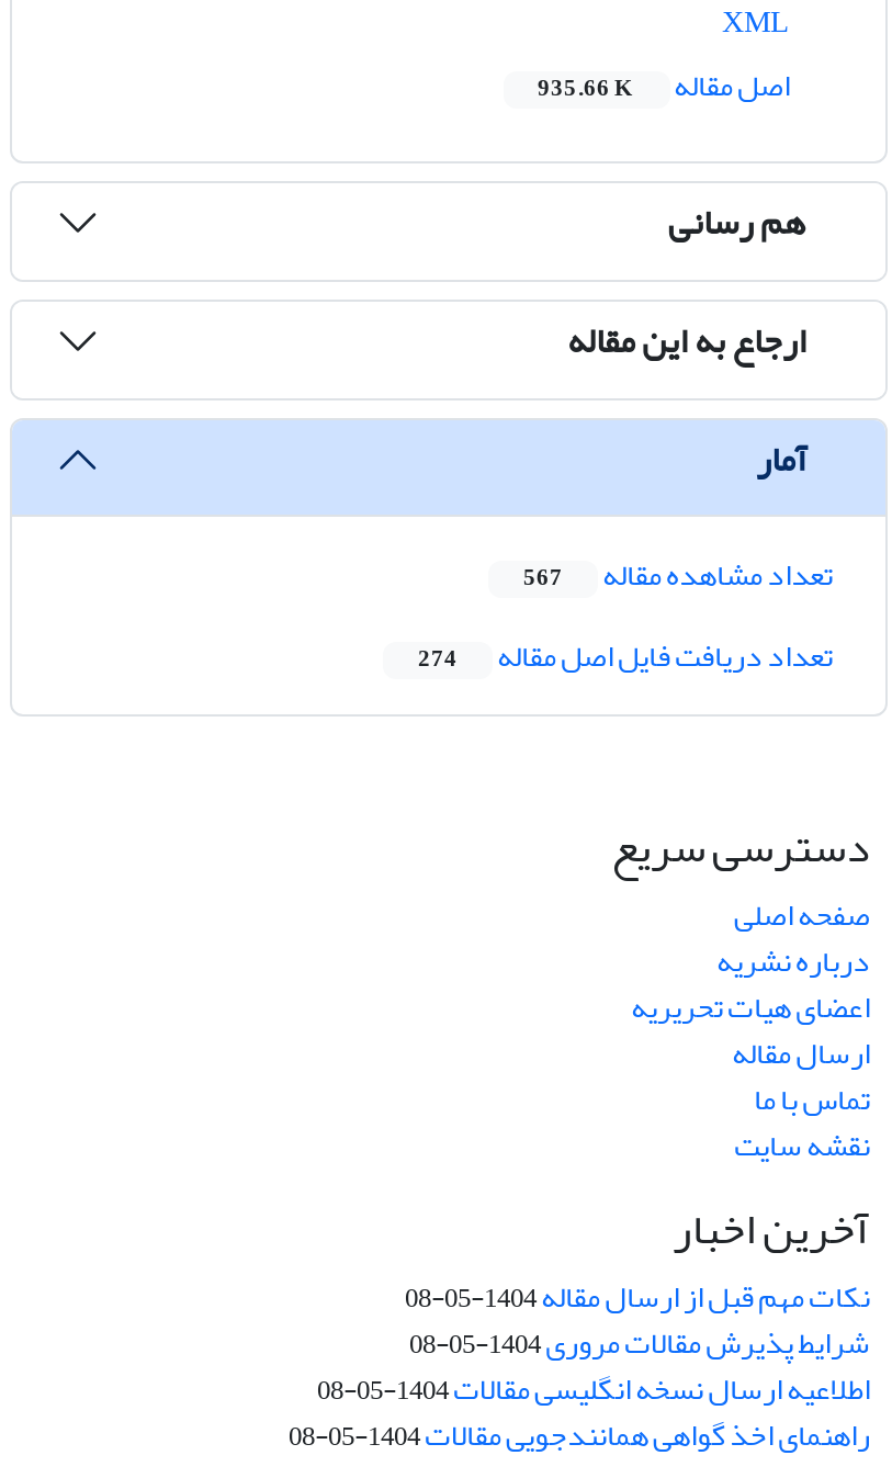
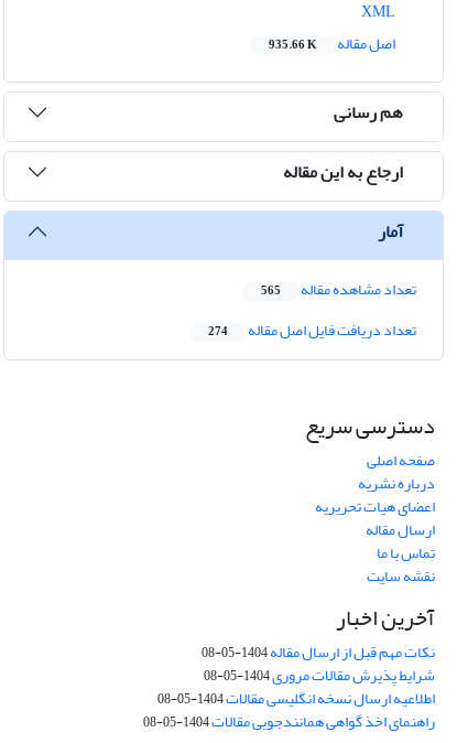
- تعداد مشاهده مقاله 567
+ تعداد مشاهده مقاله 565
